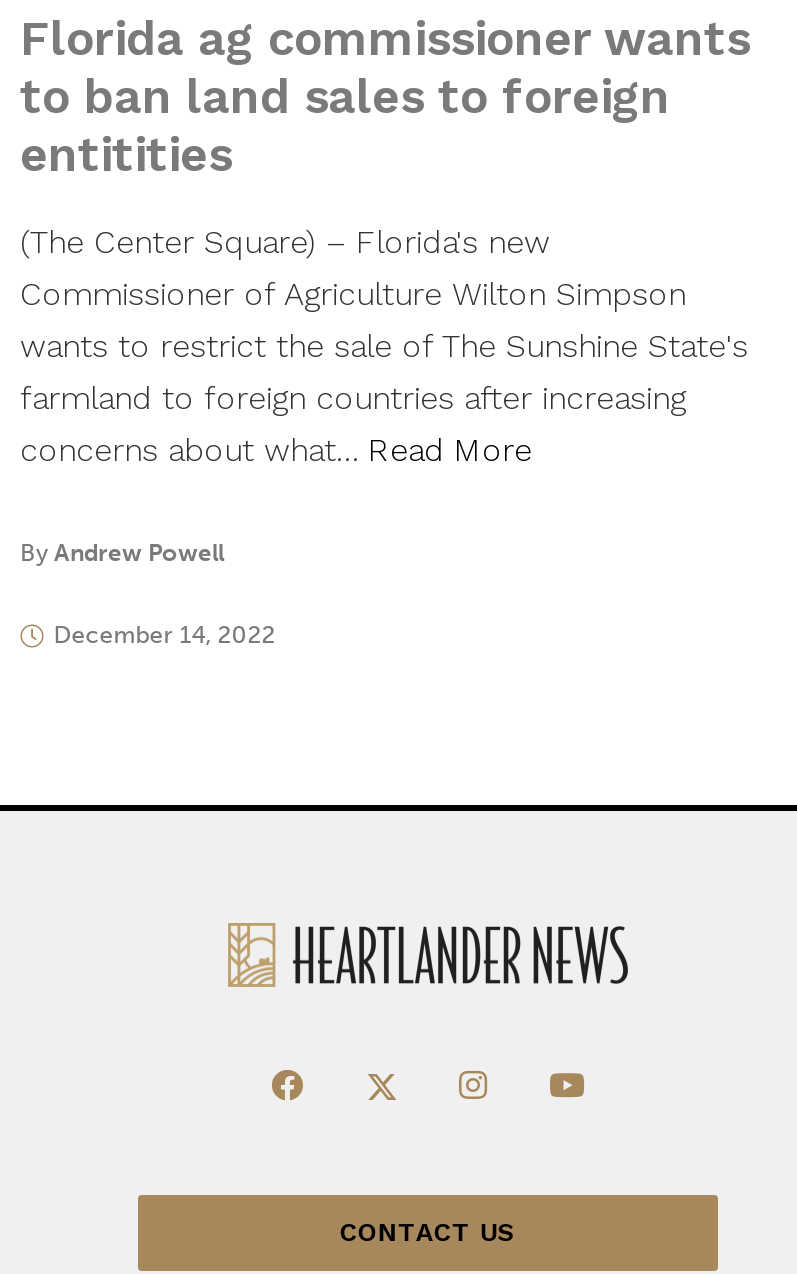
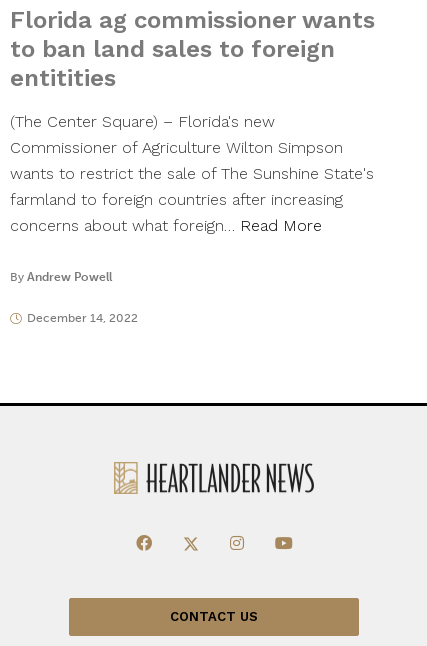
- concerns about what… Read More
+ concerns about what foreign… Read More
